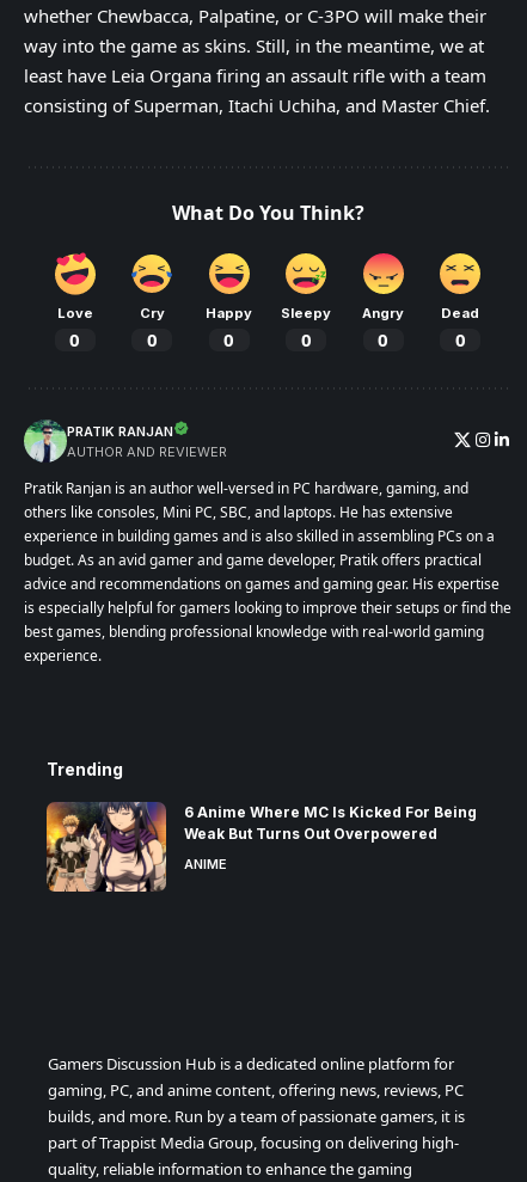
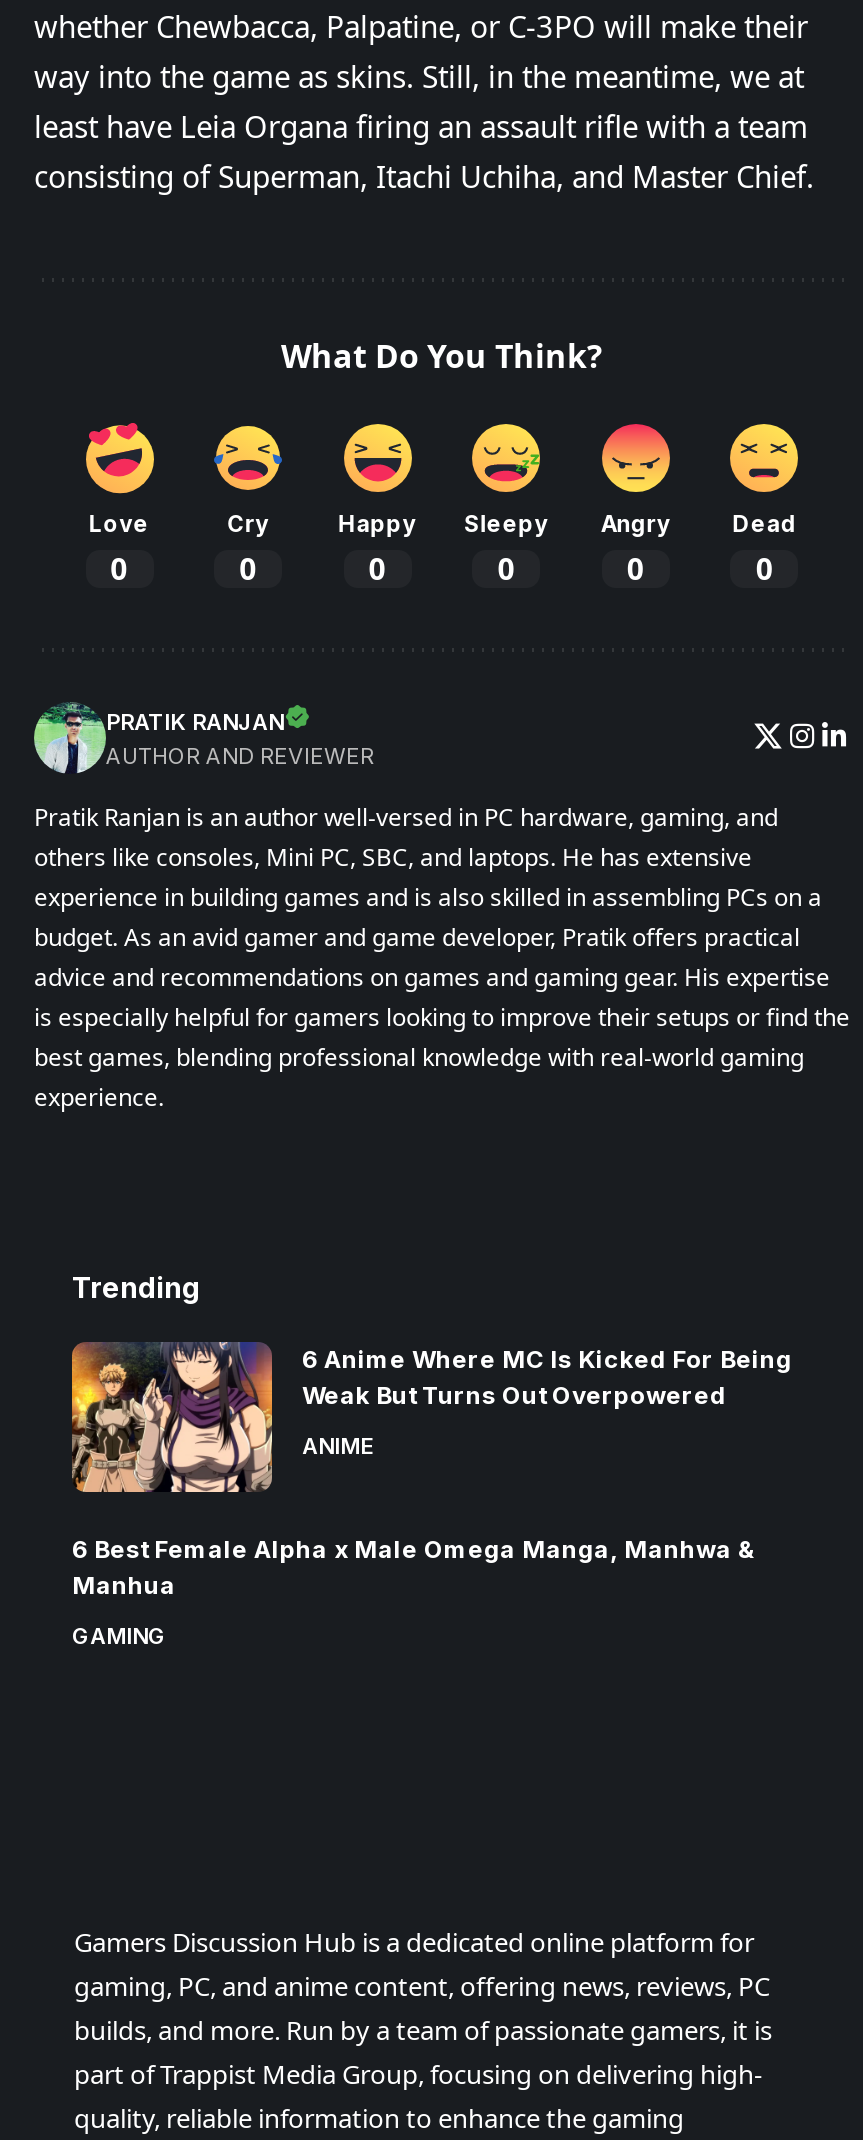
+ 6 Best Female Alpha x Male Omega Manga, Manhwa &
+ Manhua
+ GAMING
